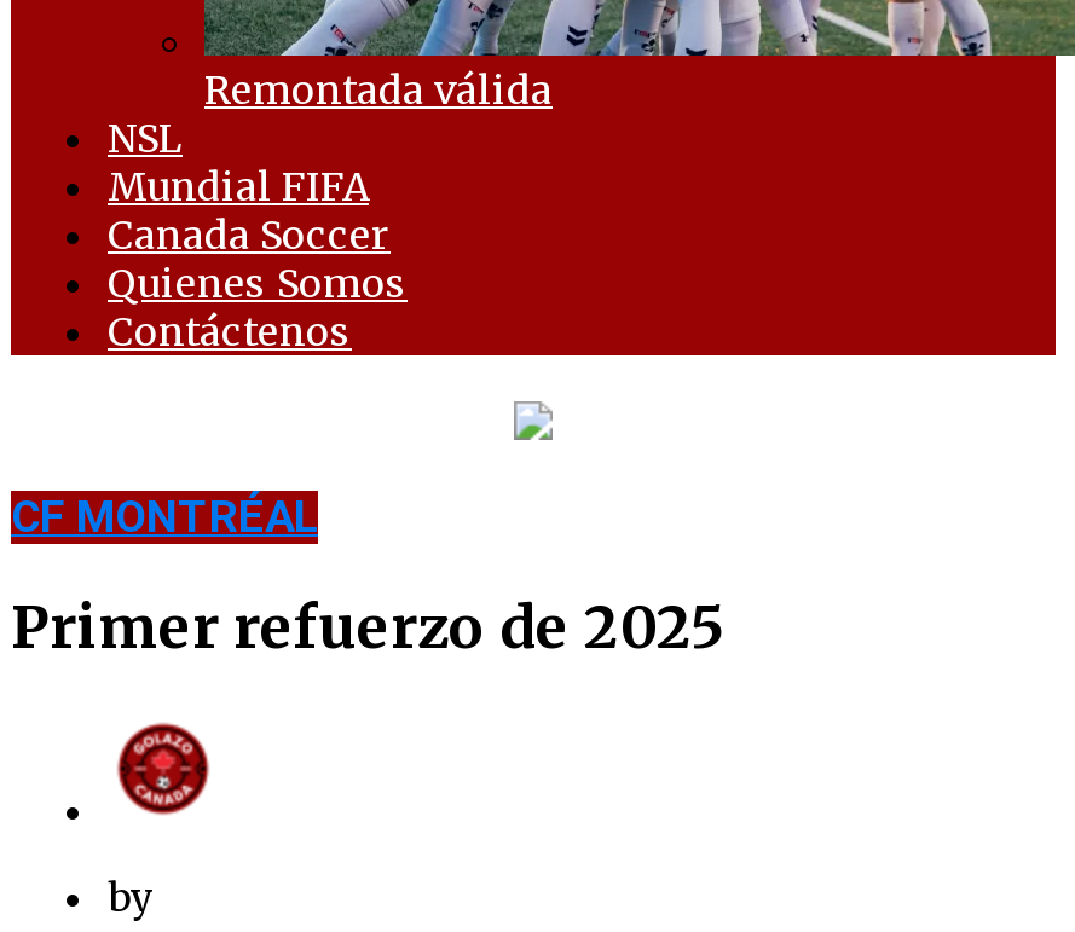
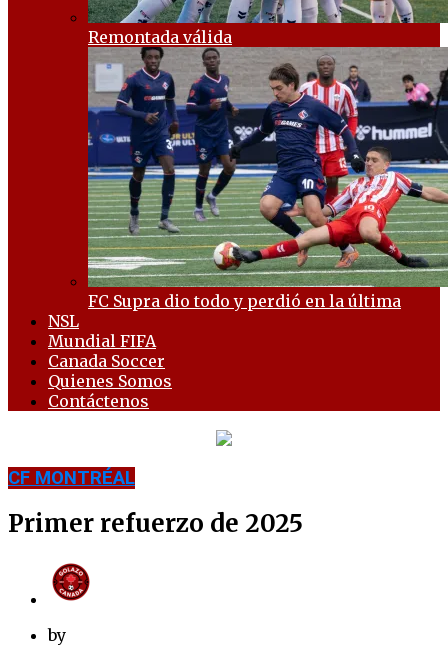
+ [image]
+ FC Supra dio todo y perdió en la última
